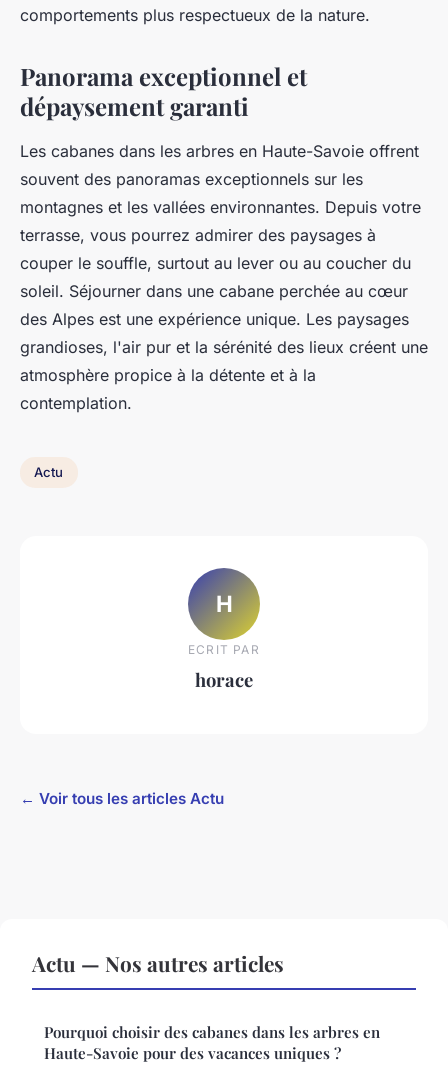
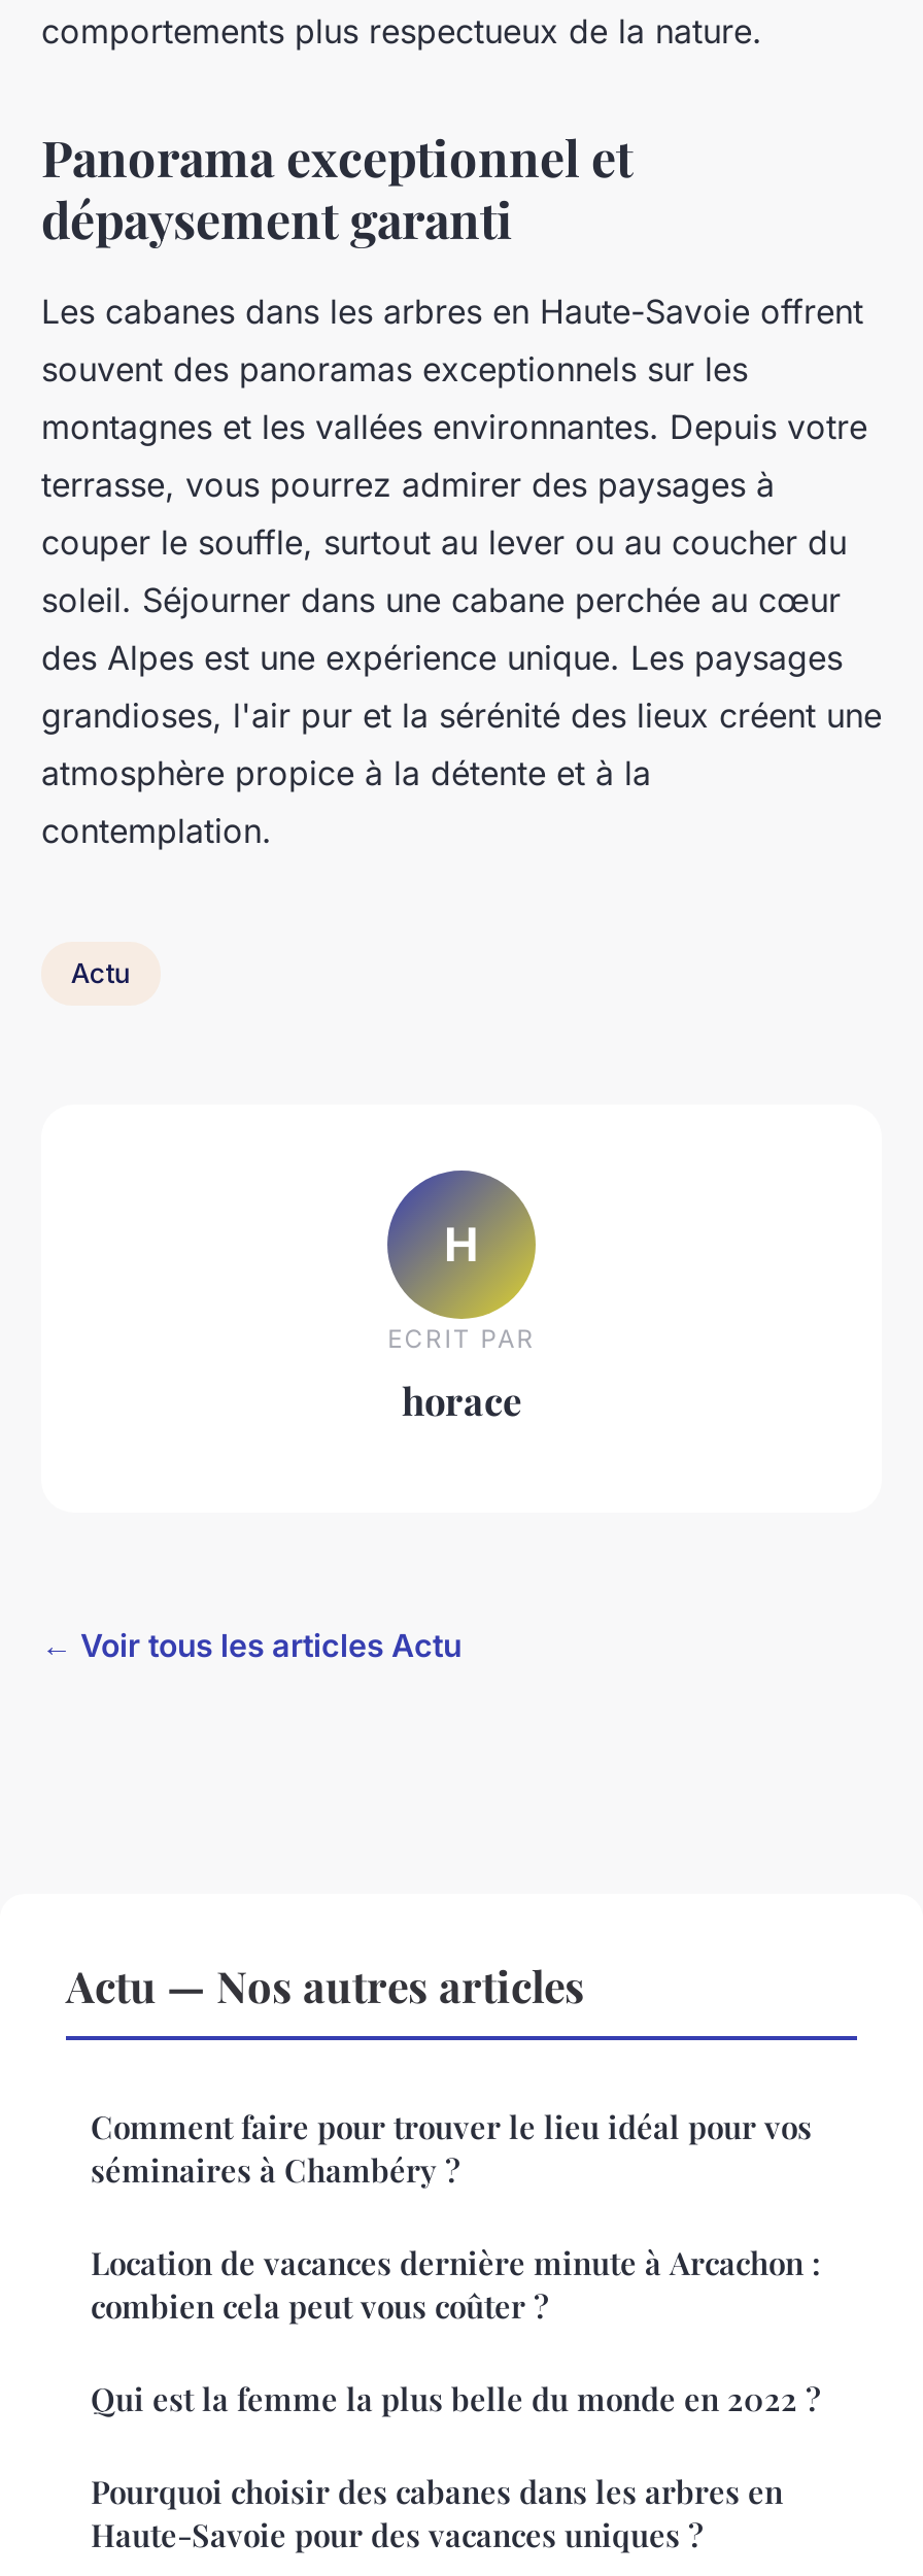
+ Comment faire pour trouver le lieu idéal pour vos
+ séminaires à Chambéry ?
+ Location de vacances dernière minute à Arcachon :
+ combien cela peut vous coûter ?
+ Qui est la femme la plus belle du monde en 2022 ?
